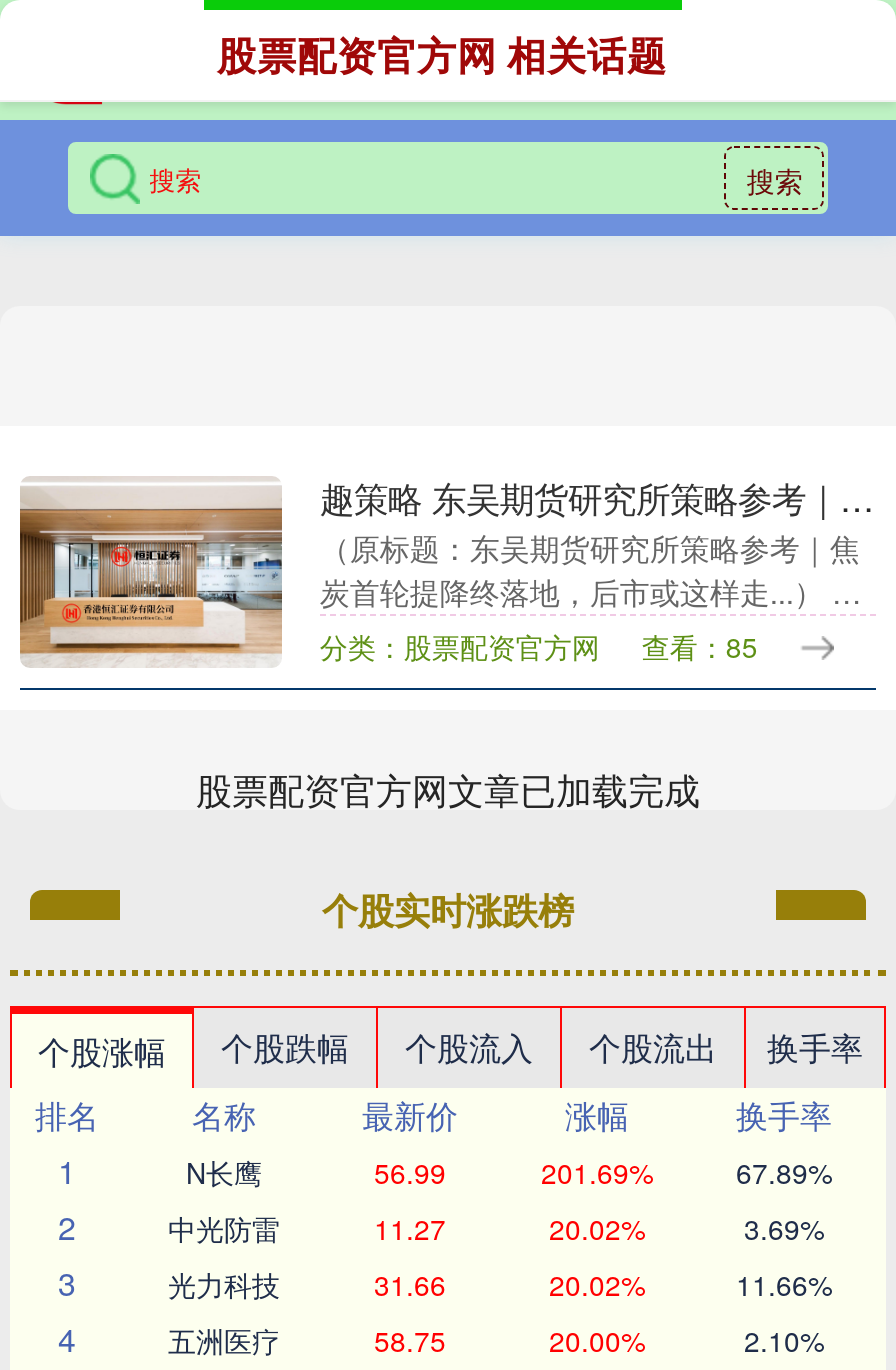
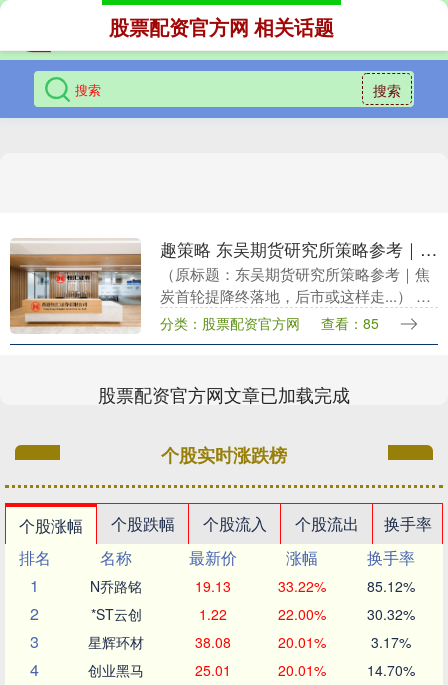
- N长鹰
- 56.99
- 201.69%
- 67.89%
+ N乔路铭
+ 19.13
+ 33.22%
+ 85.12%

- 中光防雷
- 11.27
- 20.02%
- 3.69%
+ *ST云创
+ 1.22
+ 22.00%
+ 30.32%

- 光力科技
- 31.66
- 20.02%
- 11.66%
+ 星辉环材
+ 38.08
+ 20.01%
+ 3.17%

- 五洲医疗
- 58.75
- 20.00%
- 2.10%
+ 创业黑马
+ 25.01
+ 20.01%
+ 14.70%
